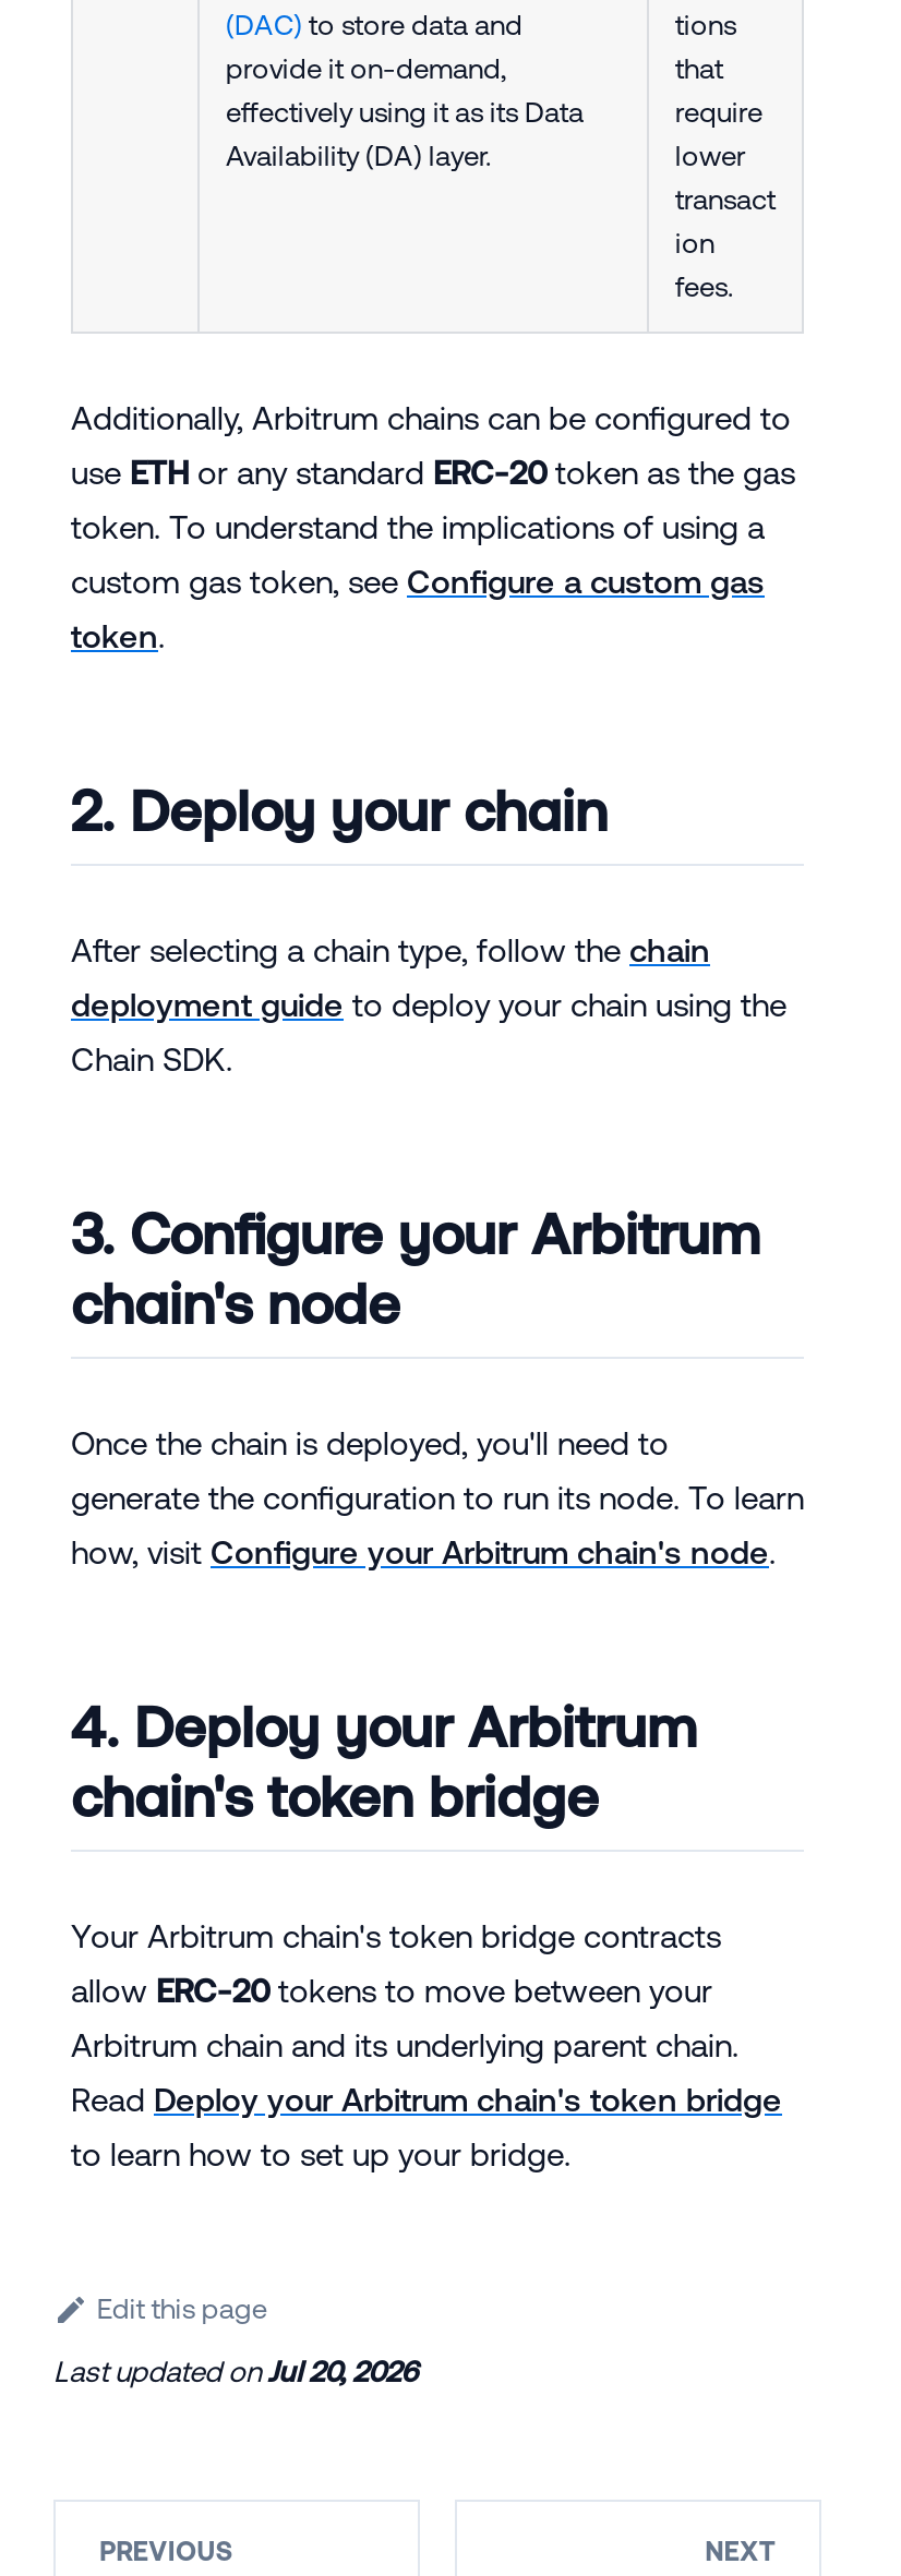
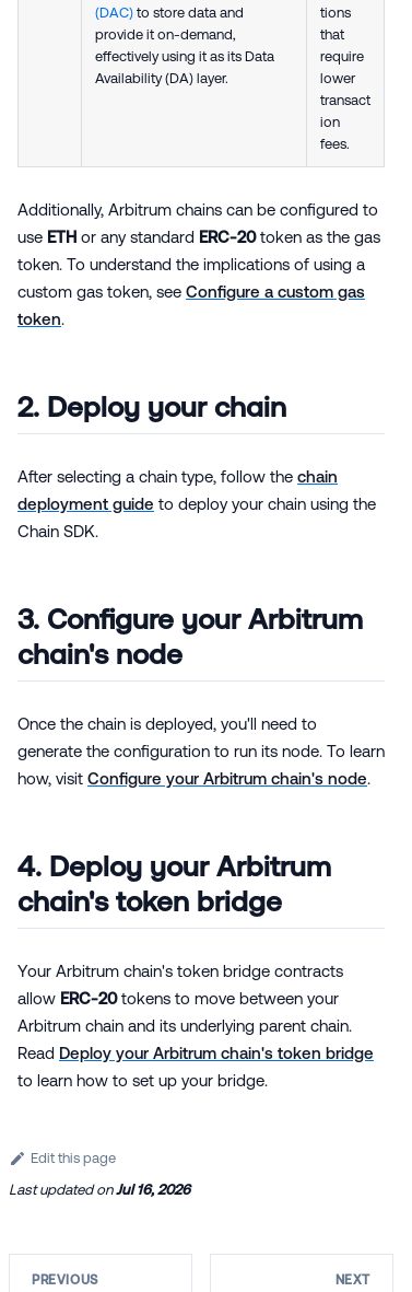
- Last updatedonJul 20, 2026
+ Last updatedonJul 16, 2026
